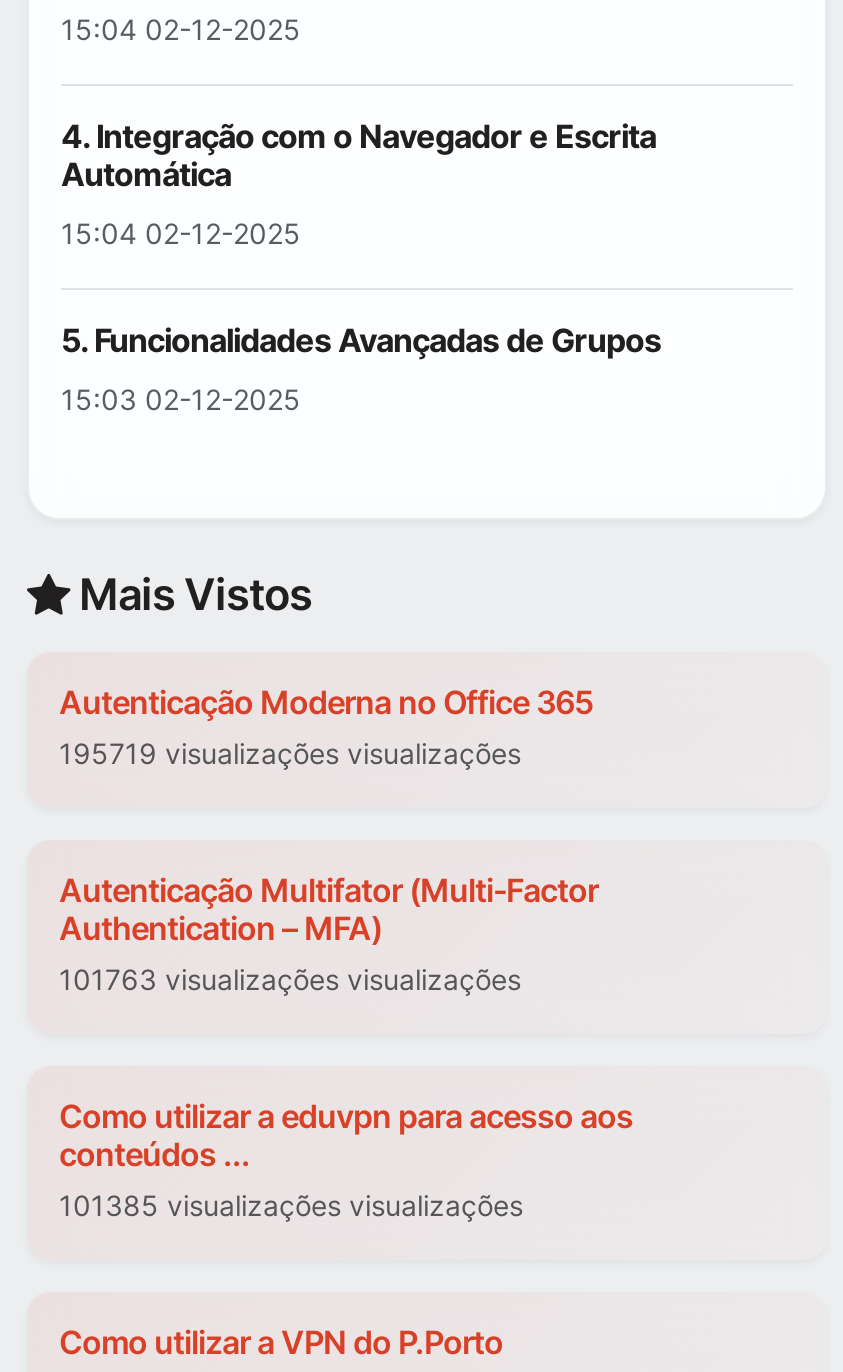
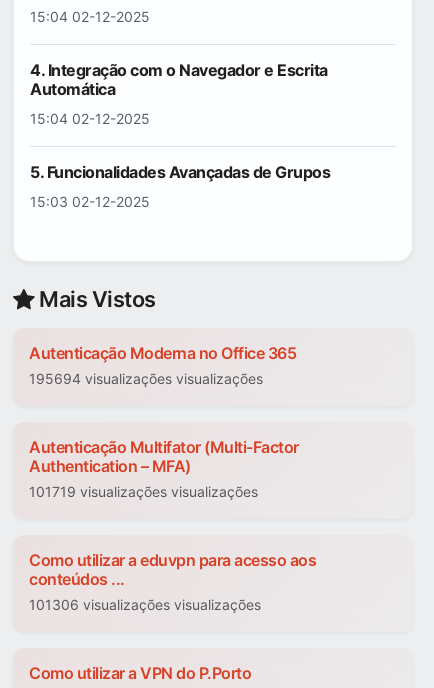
- 195719 visualizações visualizações
+ 195694 visualizações visualizações

- 101763 visualizações visualizações
+ 101719 visualizações visualizações

- 101385 visualizações visualizações
+ 101306 visualizações visualizações
